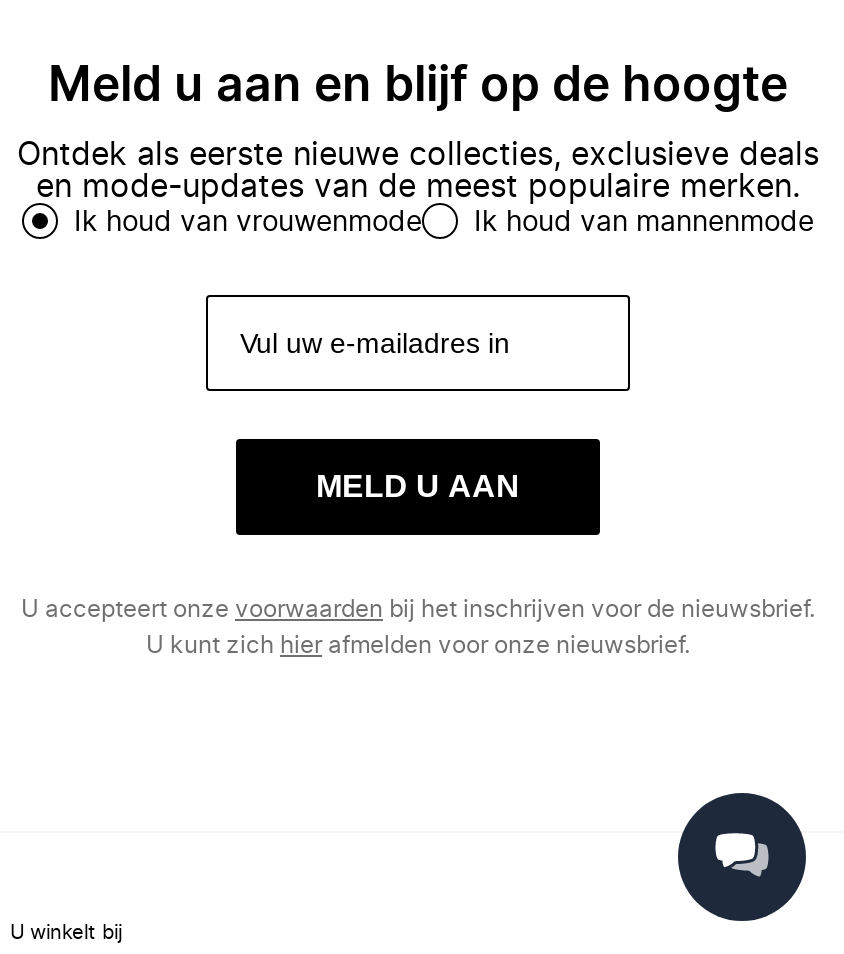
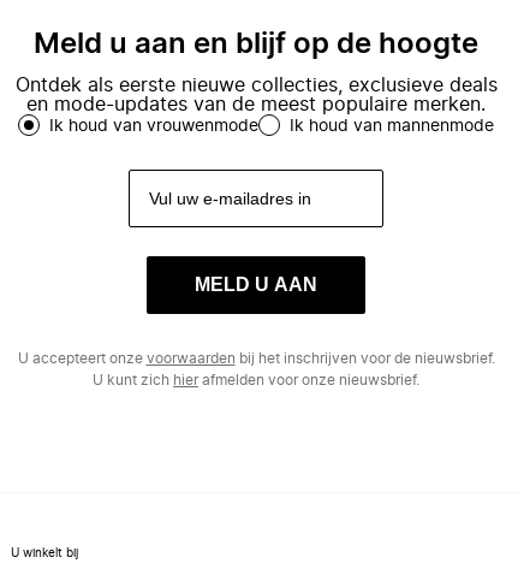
- [image]
